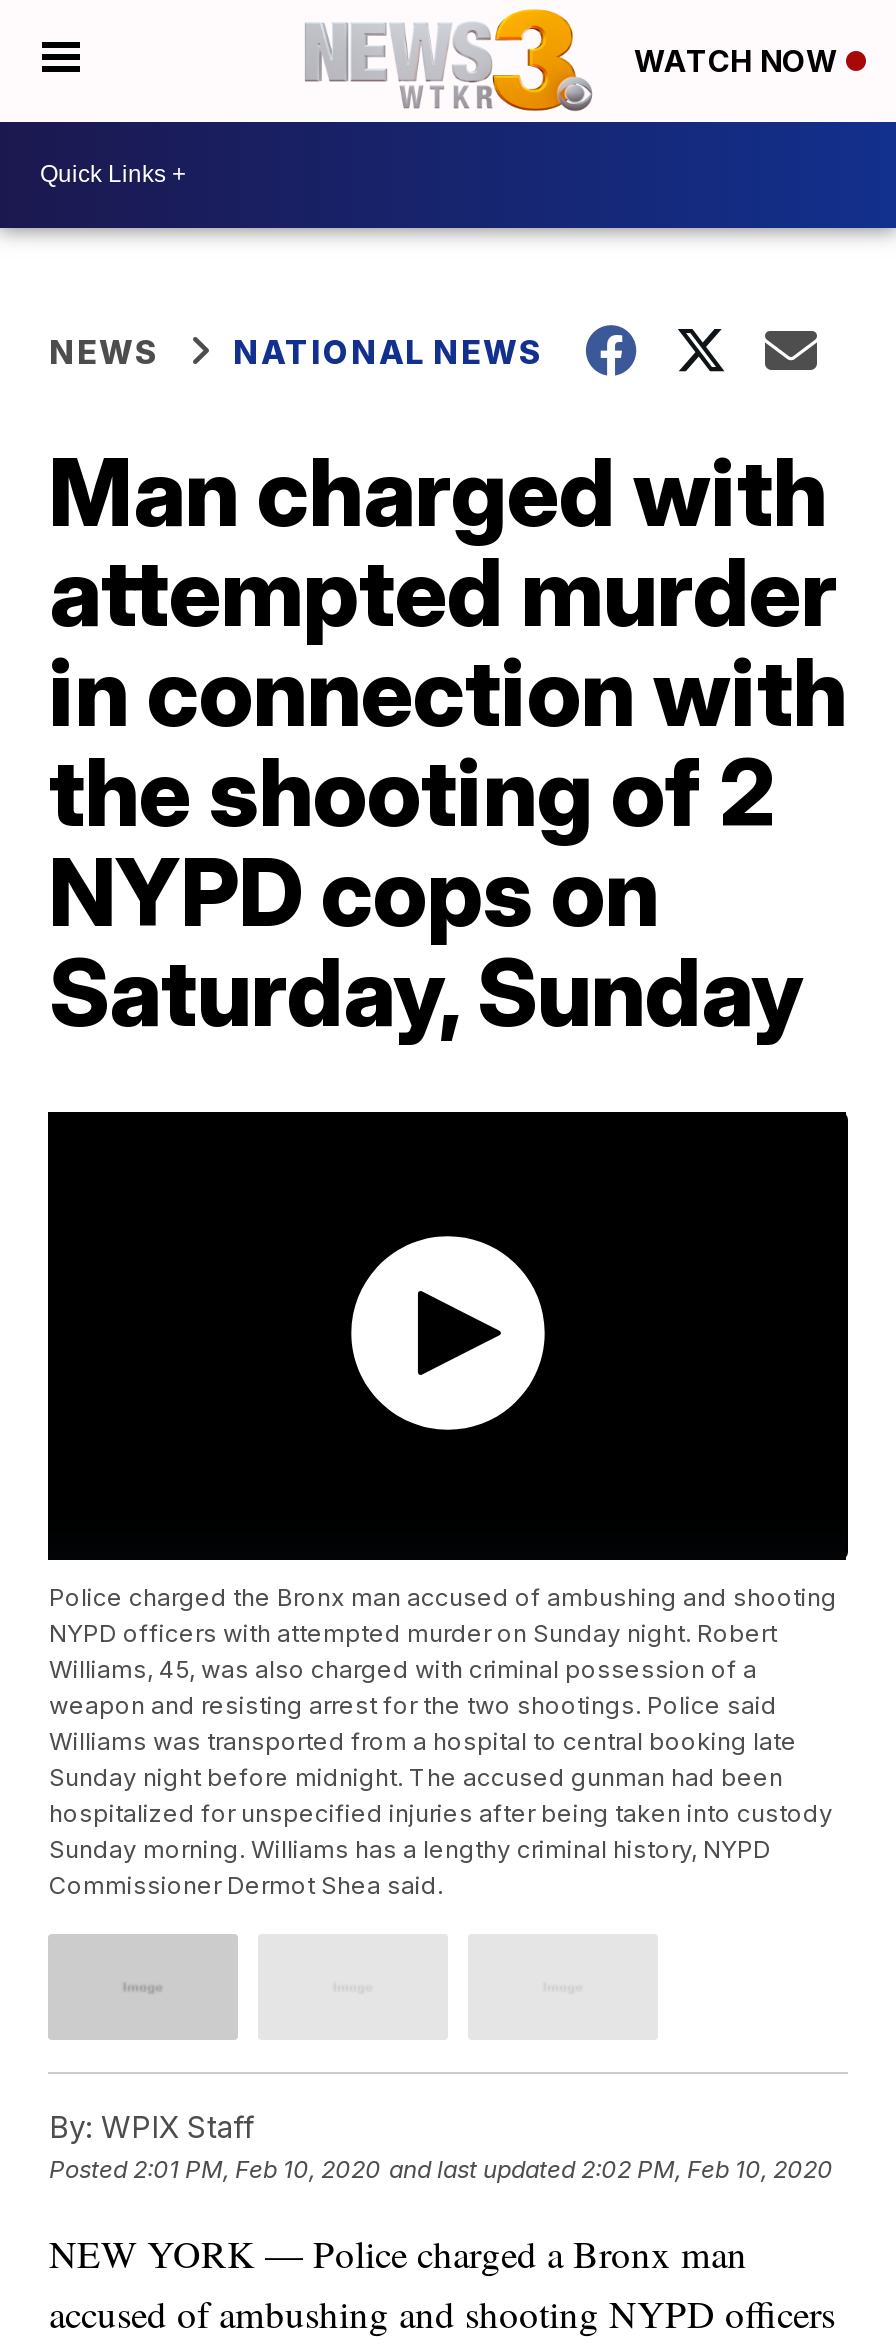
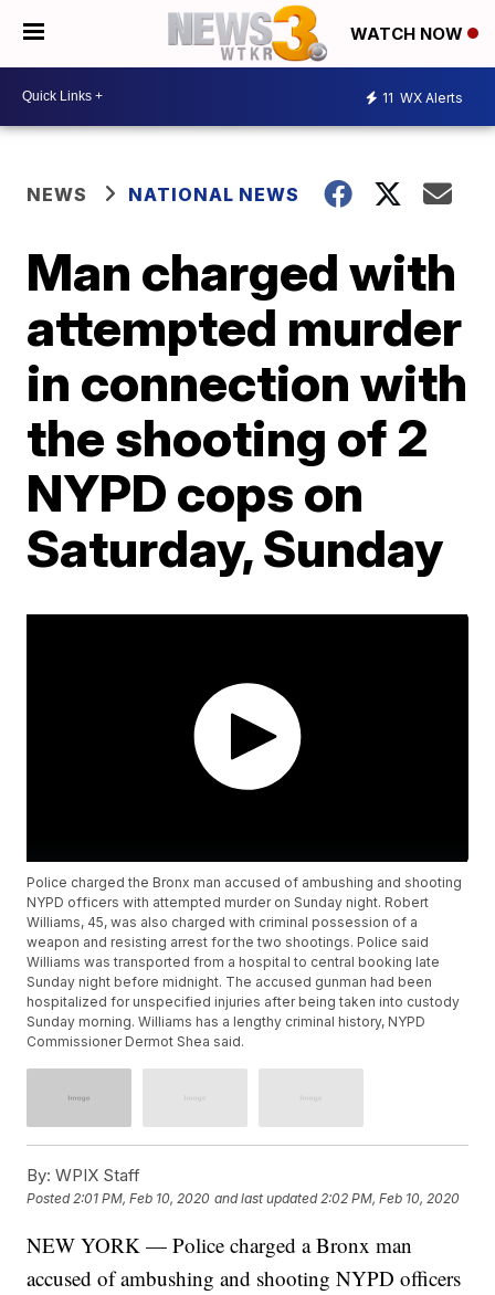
+ 11 WX Alerts
